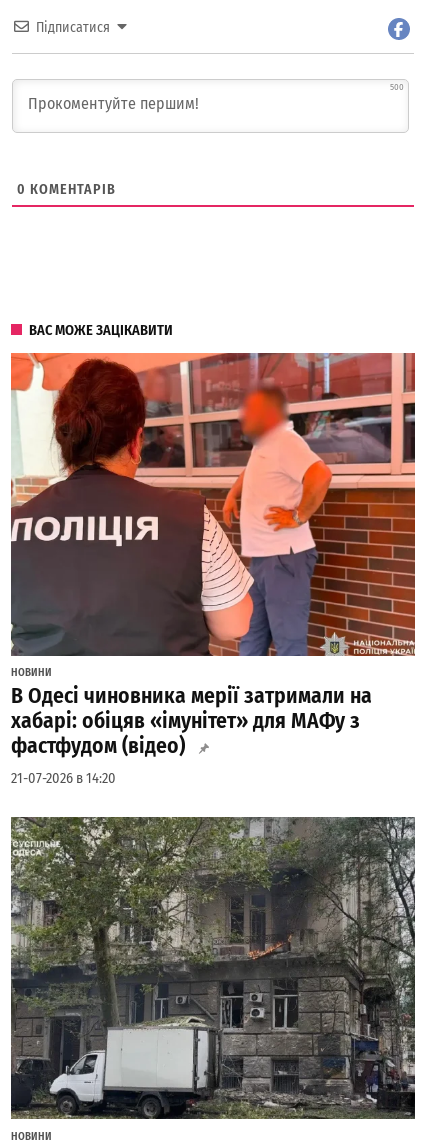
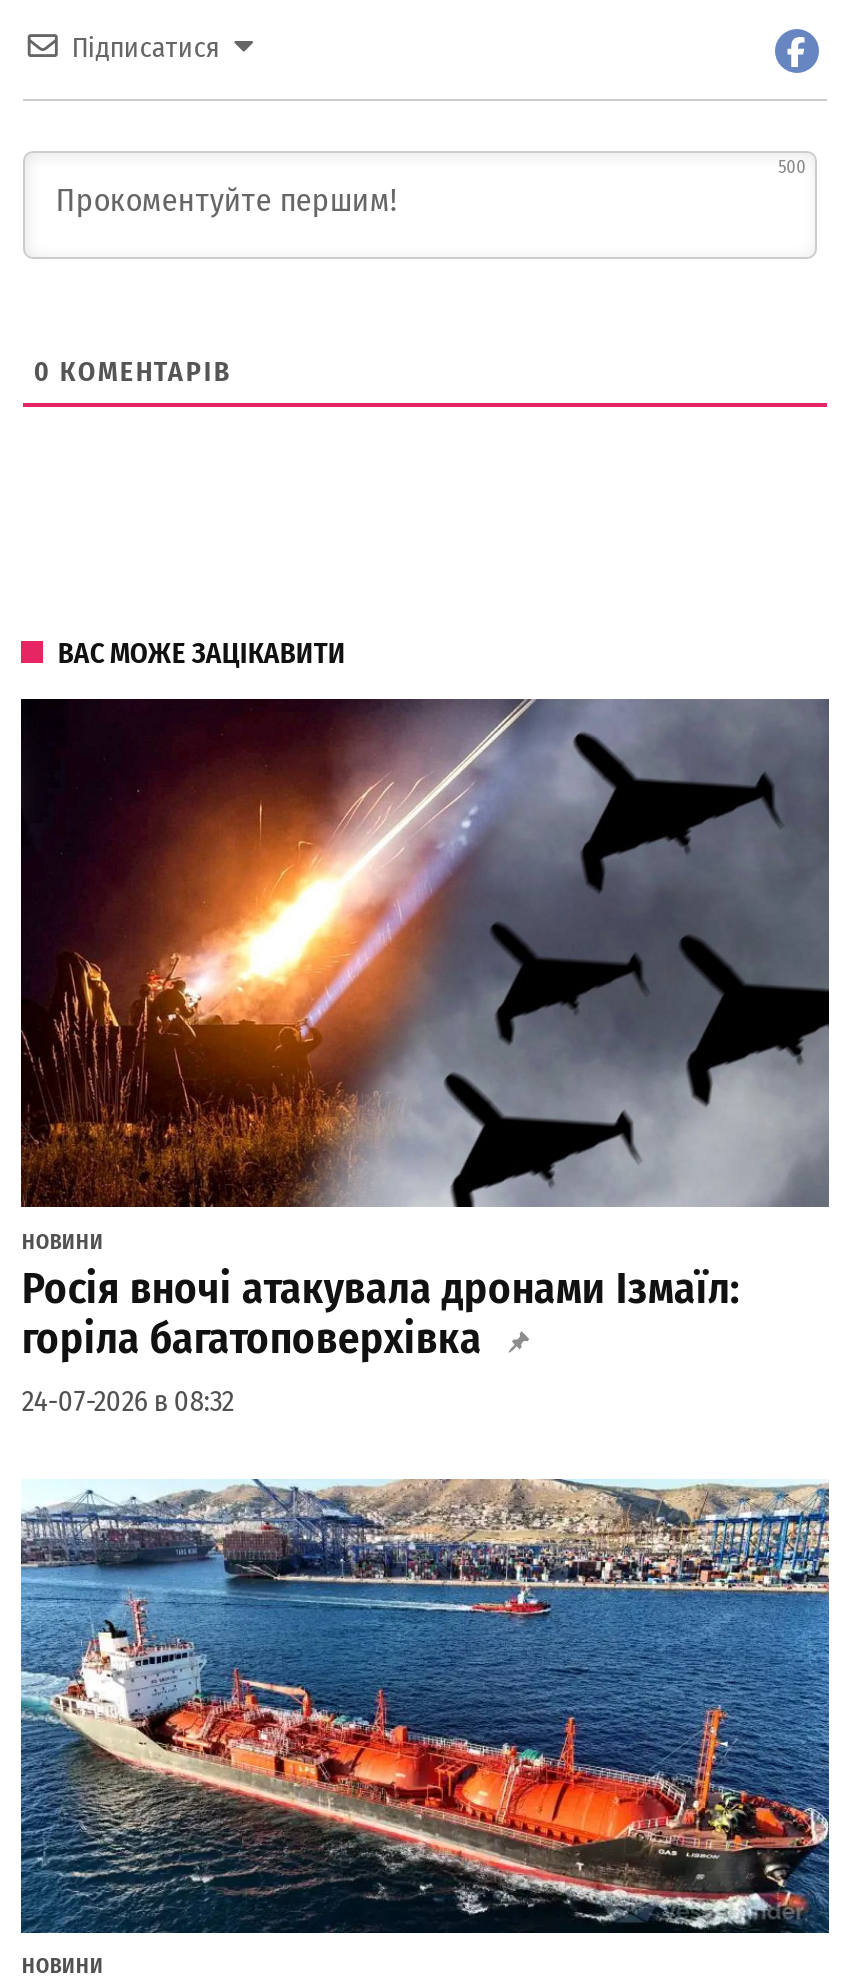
- [image]
- В Одесі чиновника мерії затримали на
- хабарі: обіцяв «імунітет» для МАФу з
- фастфудом (відео)
- 21-07-2026 в 14:20
+ [image]
+ Росія вночі атакувала дронами Ізмаїл:
+ горіла багатоповерхівка
+ 24-07-2026 в 08:32

- [image]
+ [image]
